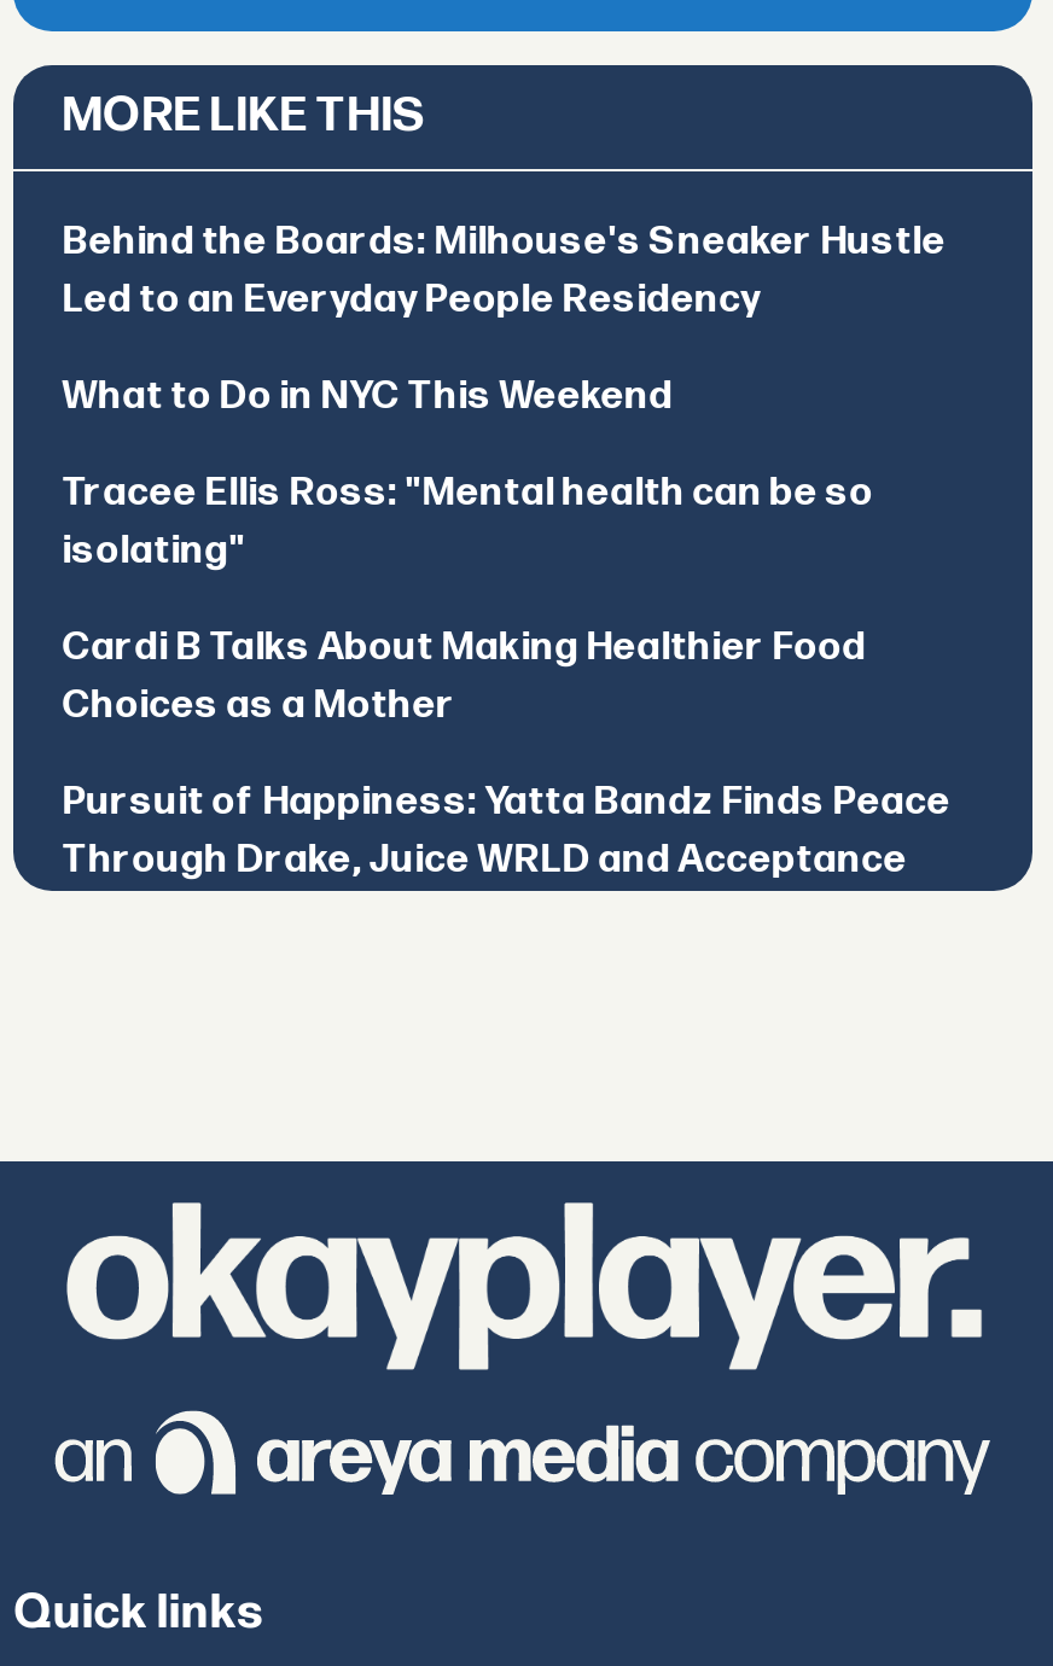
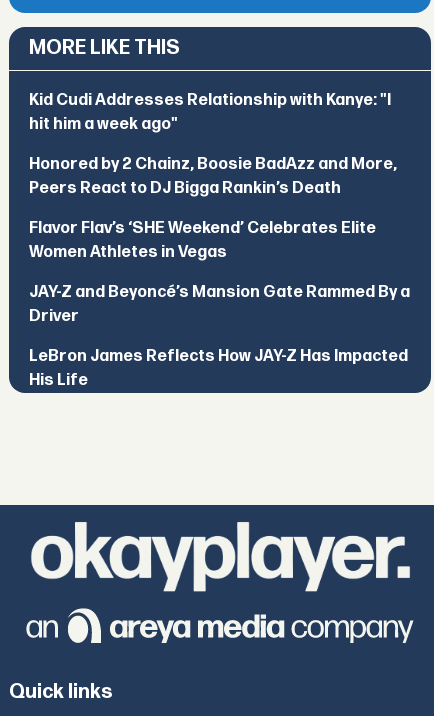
- Behind the Boards: Milhouse's Sneaker Hustle
- Led to an Everyday People Residency
+ Kid Cudi Addresses Relationship with Kanye: "I
+ hit him a week ago"

- What to Do in NYC This Weekend
+ Honored by 2 Chainz, Boosie BadAzz and More,
+ Peers React to DJ Bigga Rankin’s Death

- Tracee Ellis Ross: "Mental health can be so
- isolating"
+ Flavor Flav’s ‘SHE Weekend’ Celebrates Elite
+ Women Athletes in Vegas

- Cardi B Talks About Making Healthier Food
- Choices as a Mother
+ JAY-Z and Beyoncé’s Mansion Gate Rammed By a
+ Driver

- Pursuit of Happiness: Yatta Bandz Finds Peace
- Through Drake, Juice WRLD and Acceptance
+ LeBron James Reflects How JAY-Z Has Impacted
+ His Life
